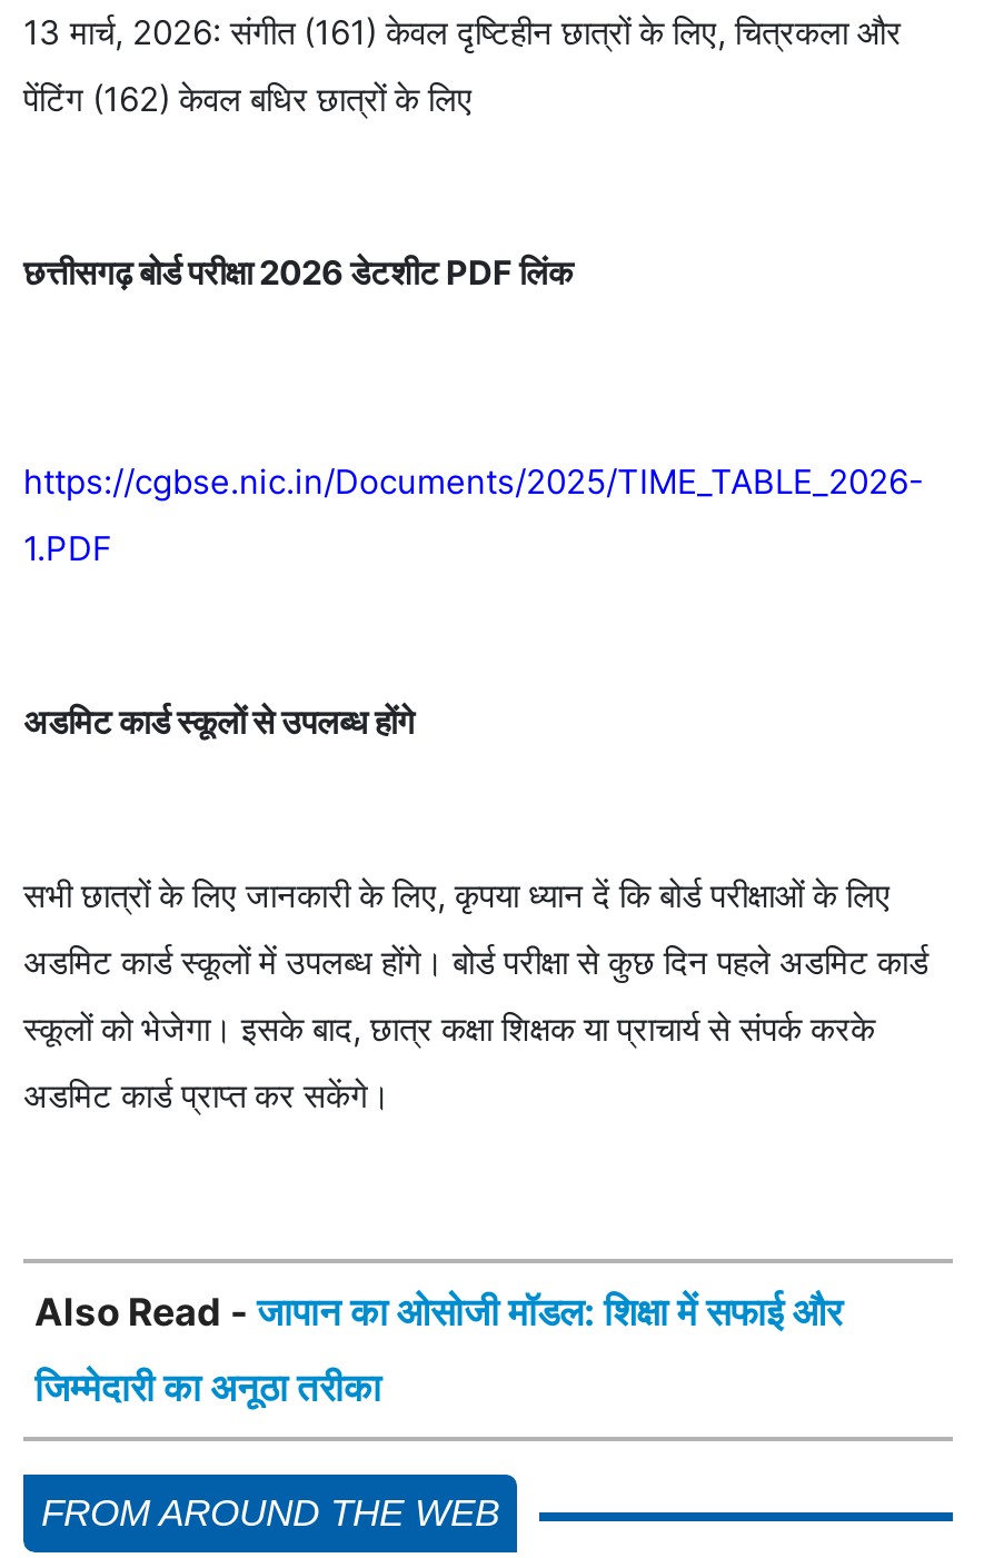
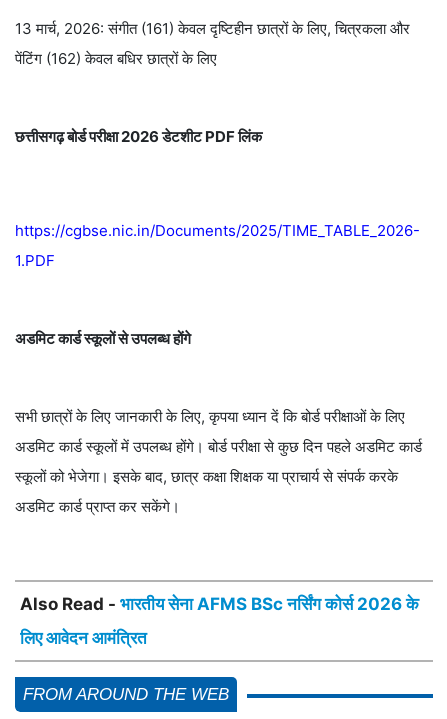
- Also Read - जापान का ओसोजी मॉडल: शिक्षा में सफाई और
+ Also Read - भारतीय सेना AFMS BSc नर्सिंग कोर्स 2026 के

- जिम्मेदारी का अनूठा तरीका
+ लिए आवेदन आमंत्रित
